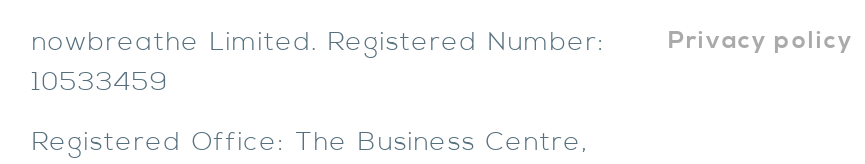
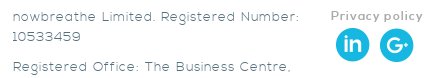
+ [image]

+ [image]
